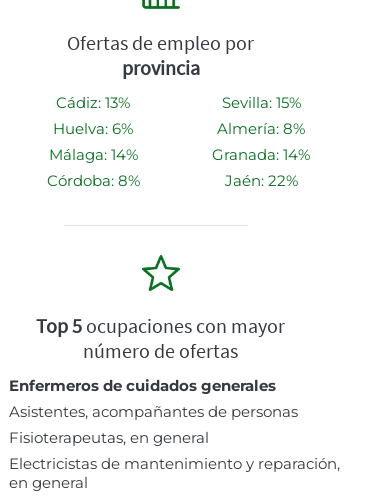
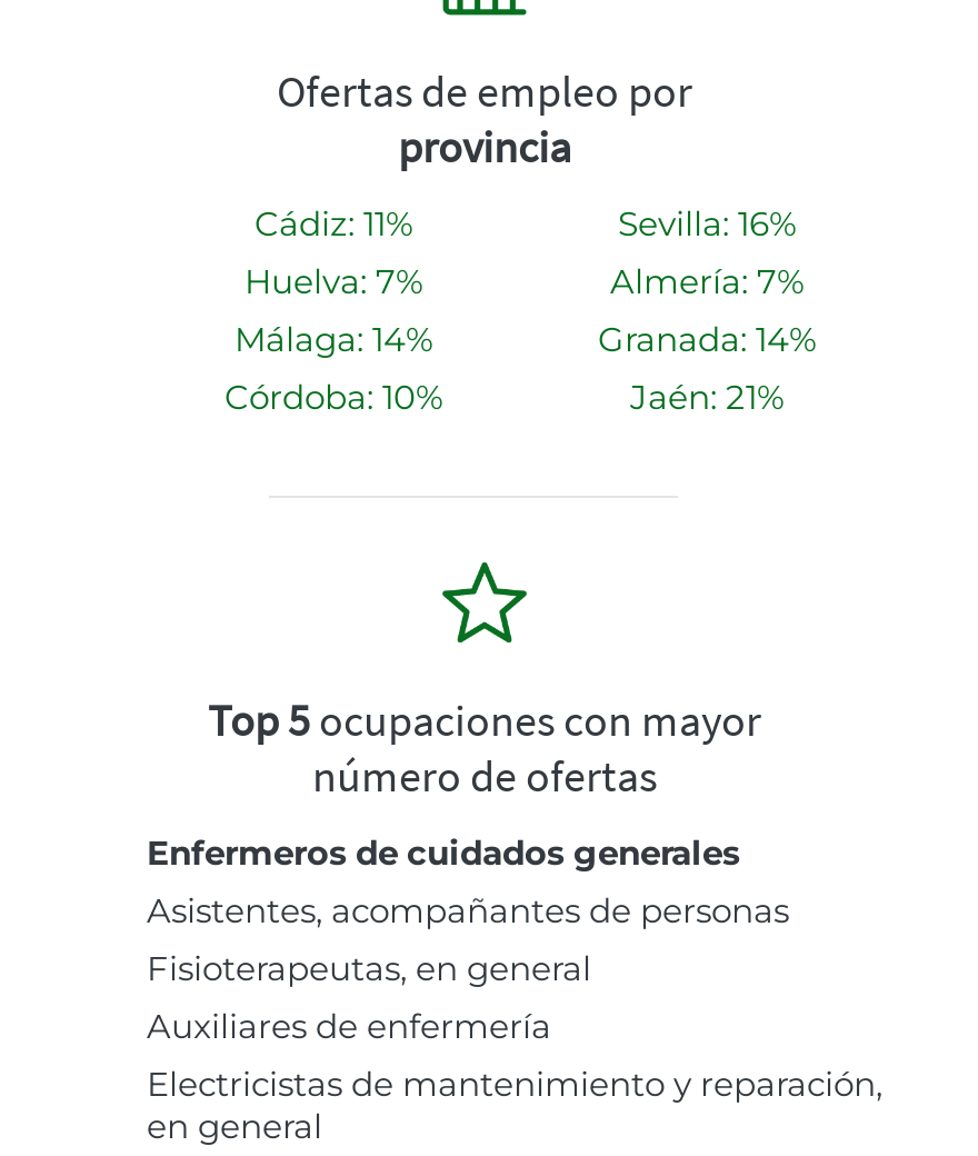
- Cádiz: 13%
+ Cádiz: 11%

- Sevilla: 15%
+ Sevilla: 16%

- Huelva: 6%
+ Huelva: 7%

- Almería: 8%
+ Almería: 7%

- Córdoba: 8%
+ Córdoba: 10%

- Jaén: 22%
+ Jaén: 21%

+ Auxiliares de enfermería
